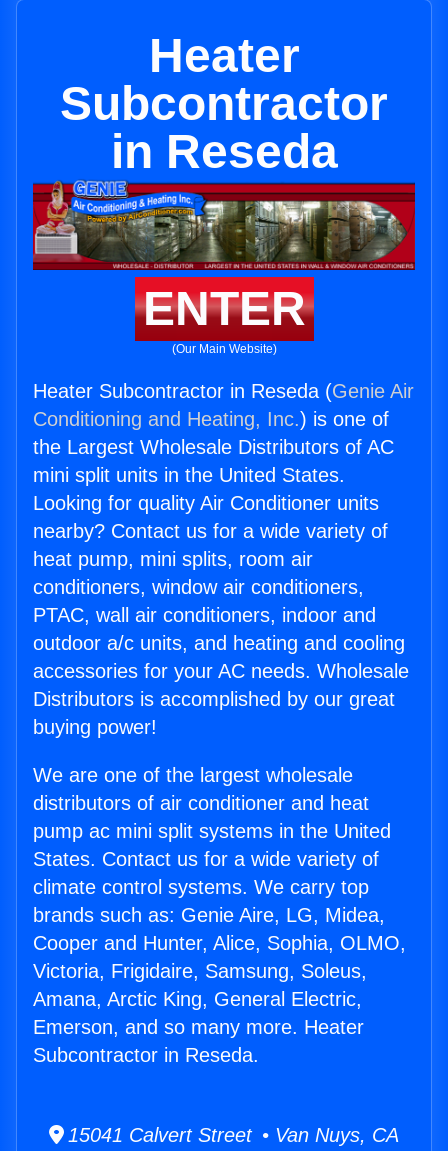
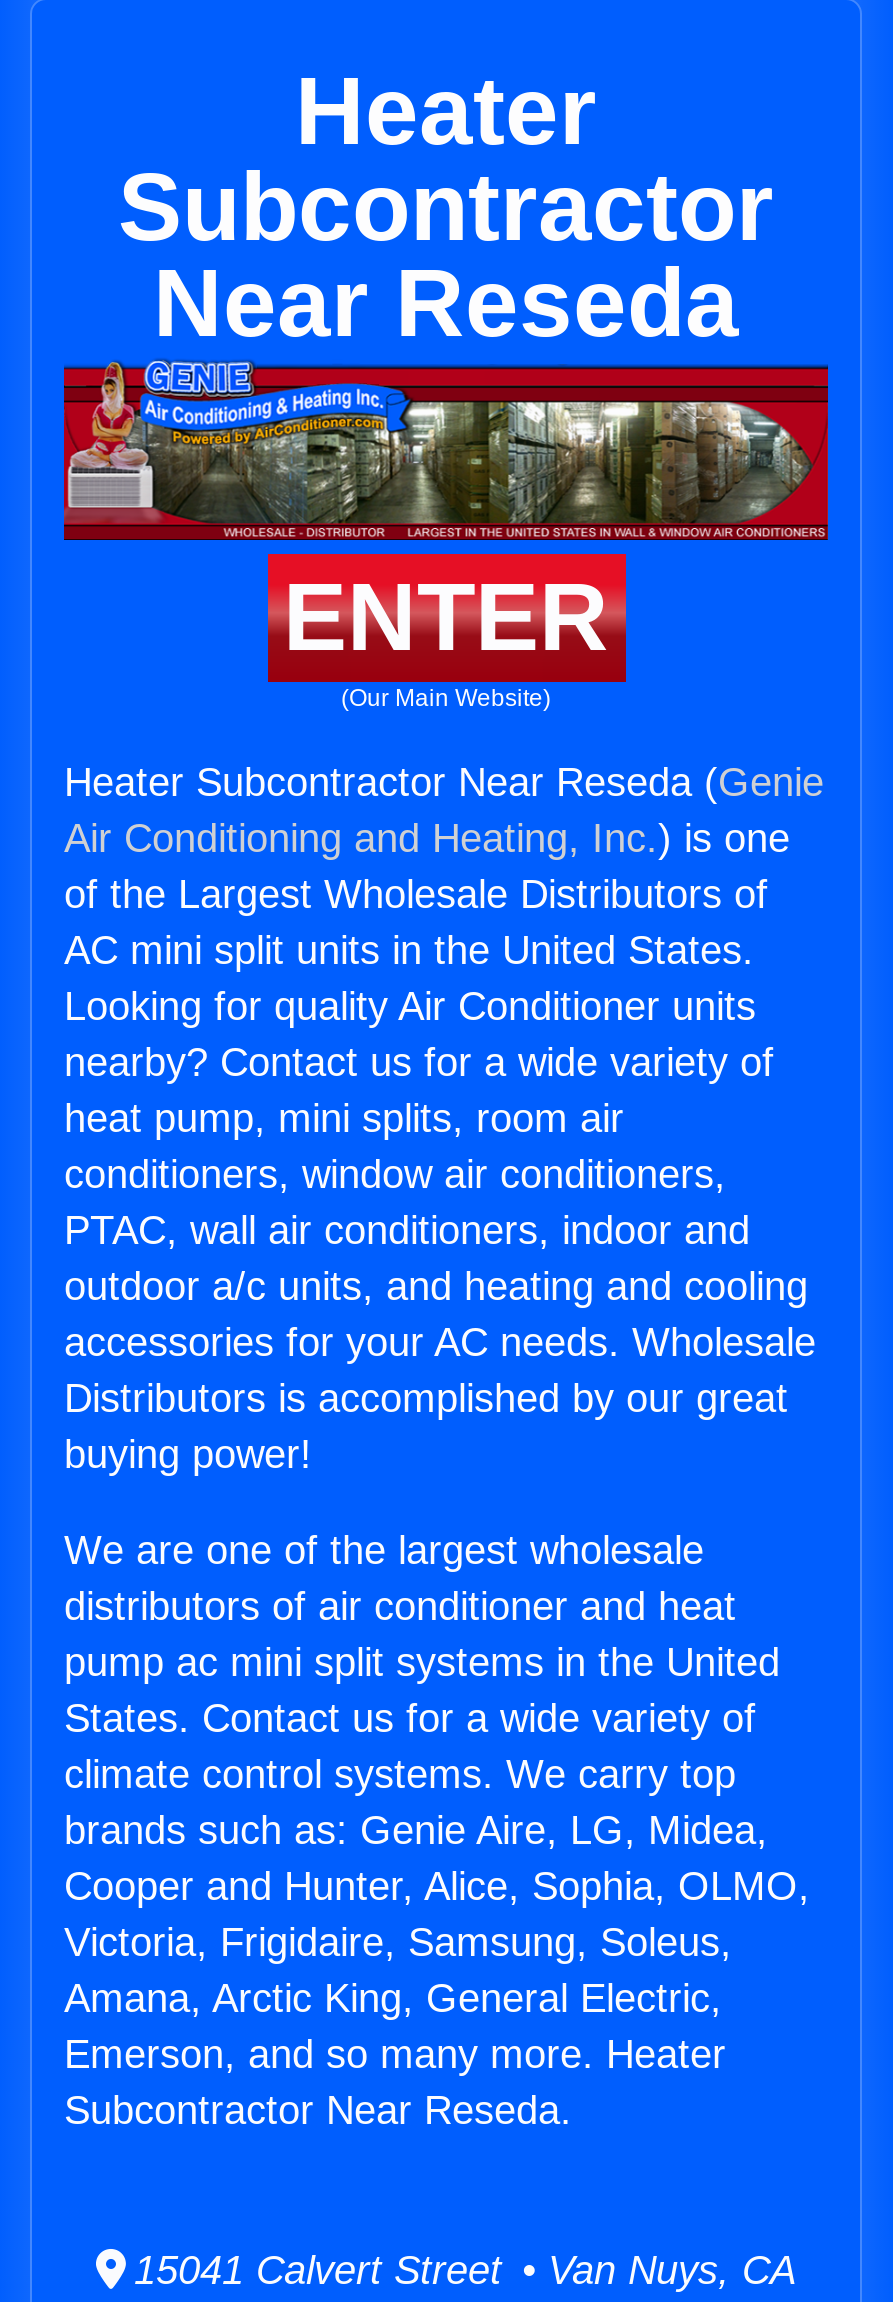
- in Reseda
+ Near Reseda

- Heater Subcontractor in Reseda (Genie Air
- Conditioning and Heating, Inc.) is one of
- the Largest Wholesale Distributors of AC
- mini split units in the United States.
+ Heater Subcontractor Near Reseda (Genie
+ Air Conditioning and Heating, Inc.) is one
+ of the Largest Wholesale Distributors of
+ AC mini split units in the United States.

- Subcontractor in Reseda.
+ Subcontractor Near Reseda.
